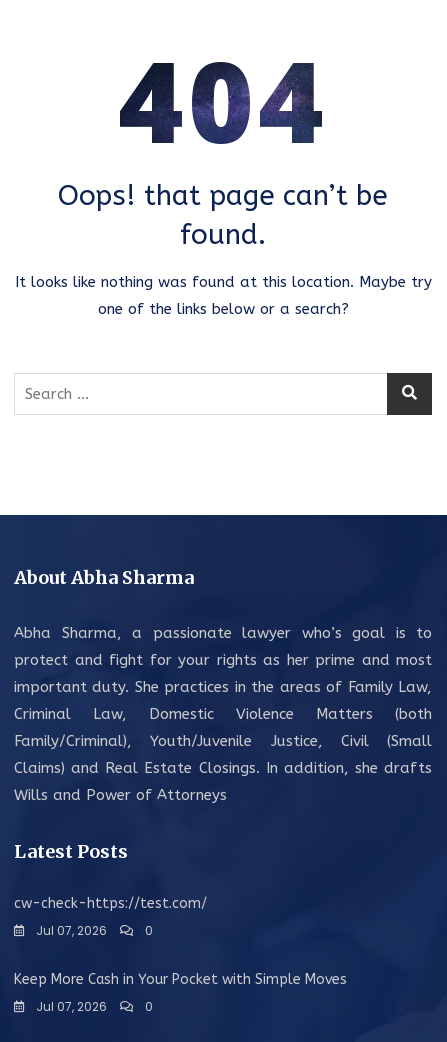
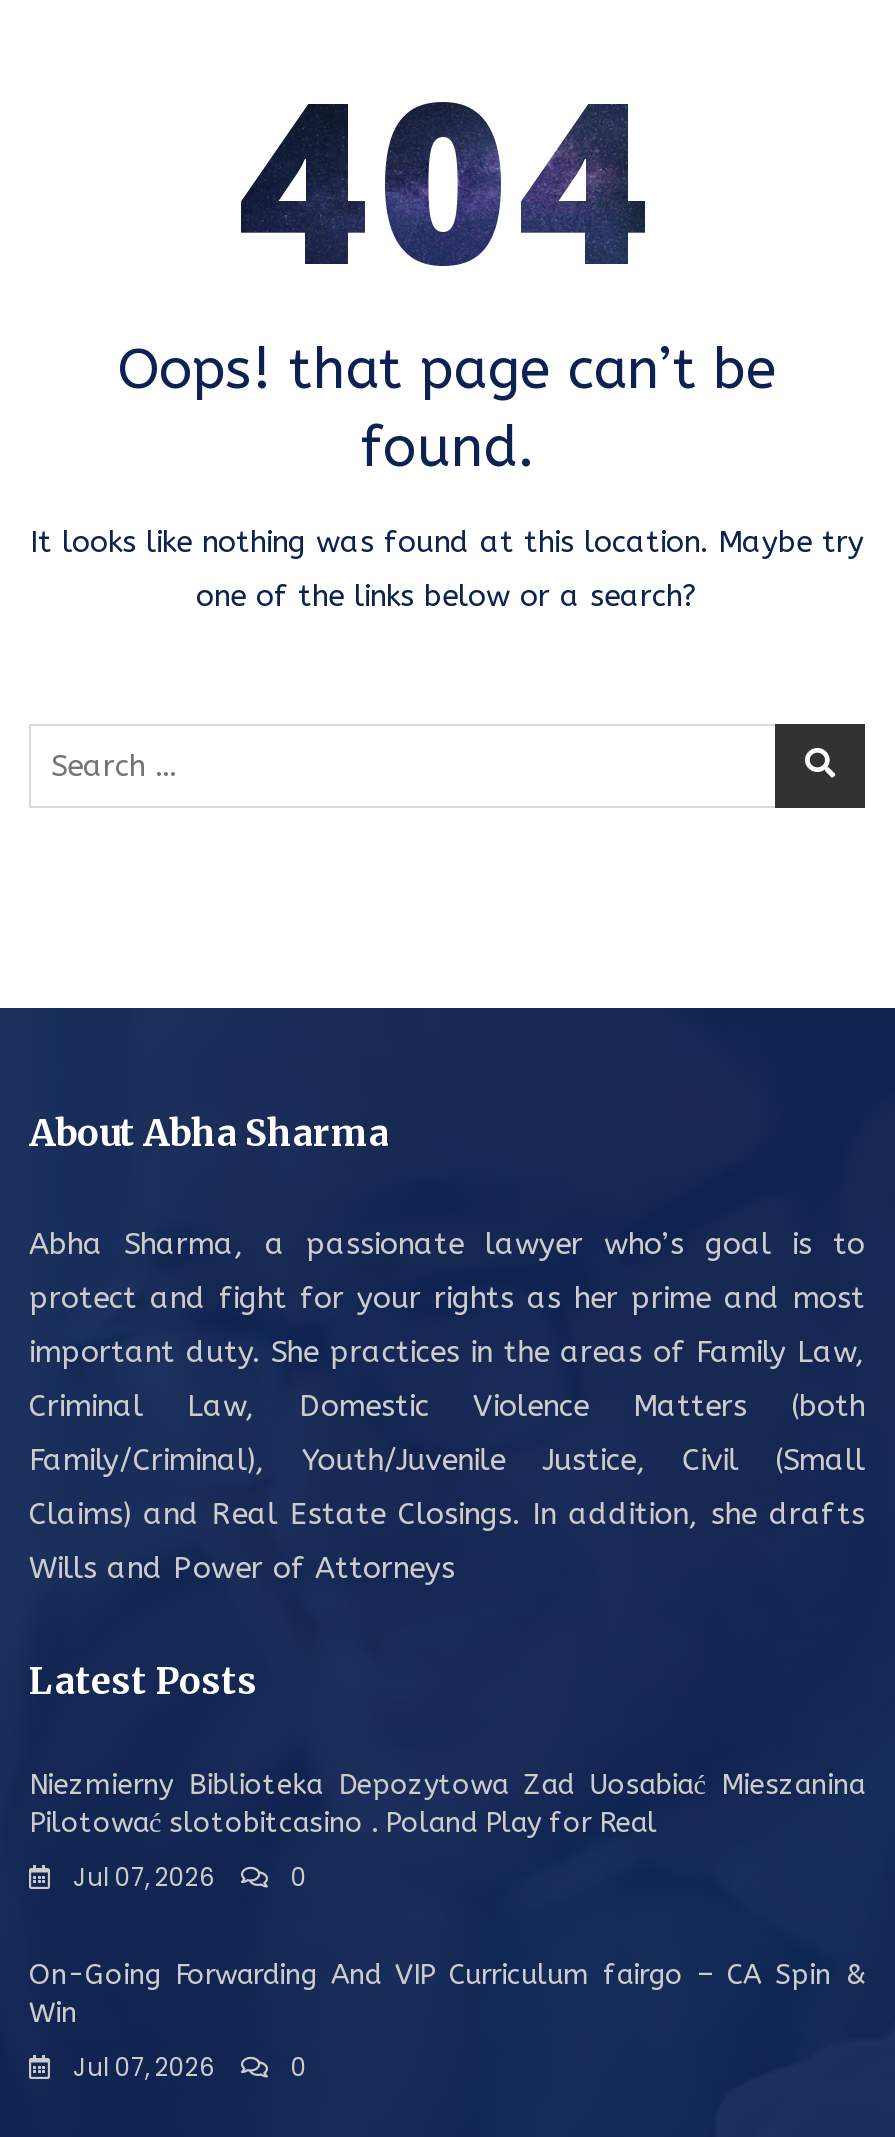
- cw-check-https://test.com/
+ Niezmierny Biblioteka Depozytowa Zad Uosabiać Mieszanina
+ Pilotować slotobitcasino . Poland Play for Real

- Keep More Cash in Your Pocket with Simple Moves
+ On-Going Forwarding And VIP Curriculum fairgo – CA Spin &
+ Win
